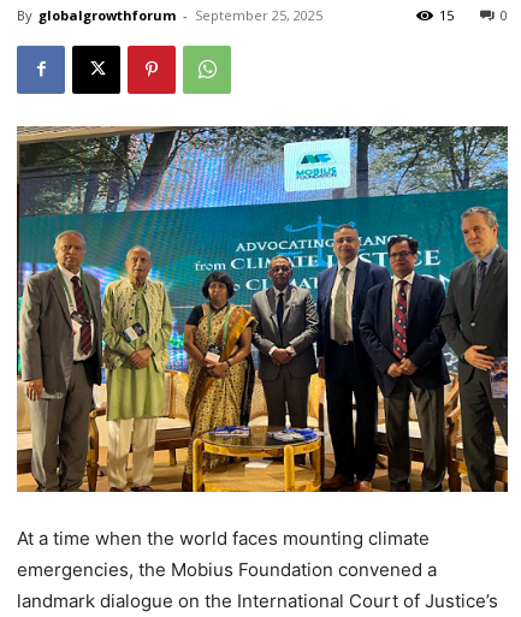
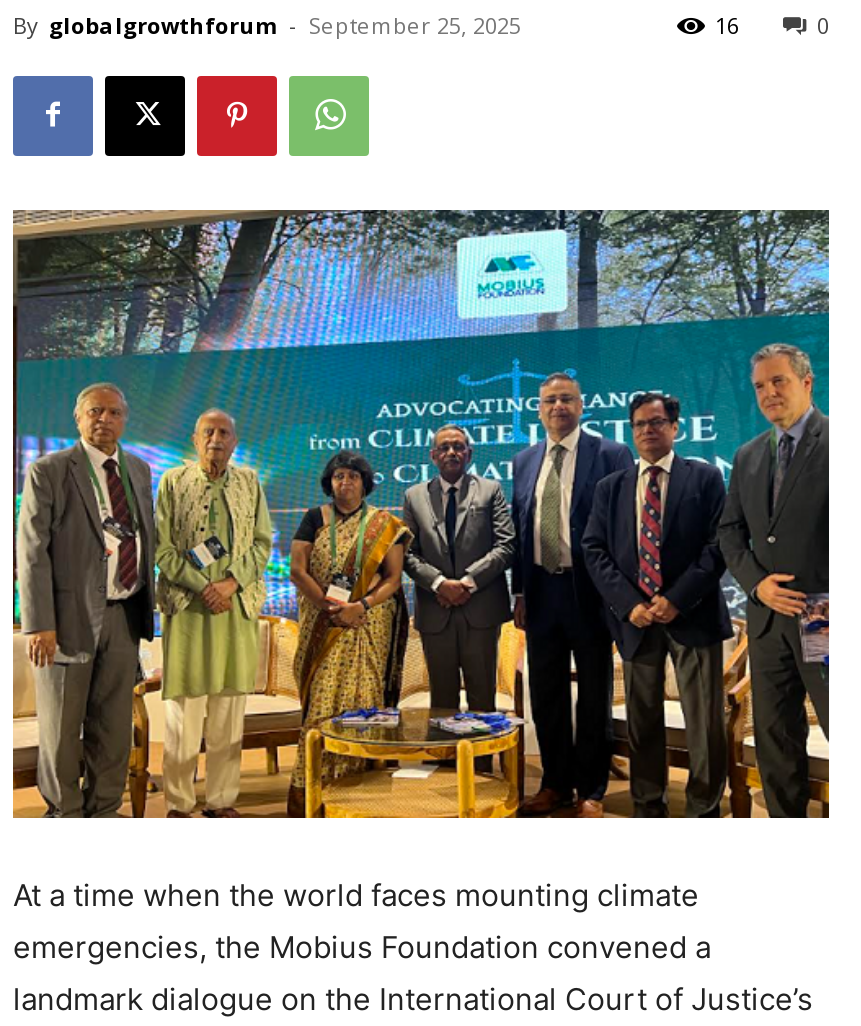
- 15
+ 16
